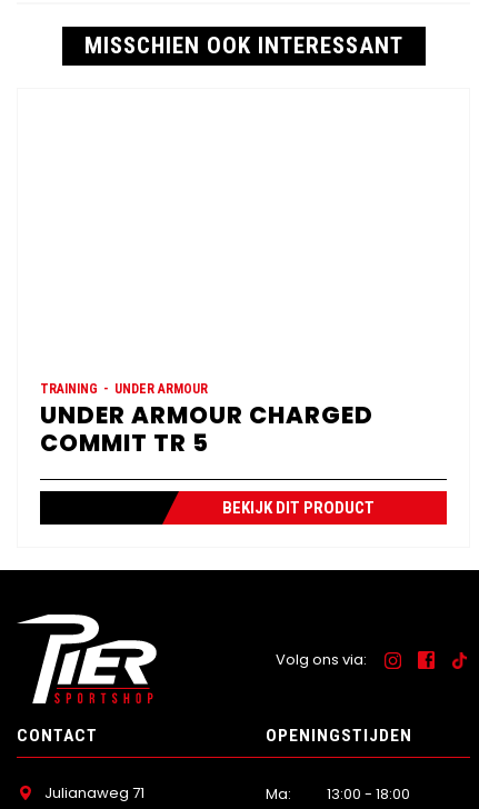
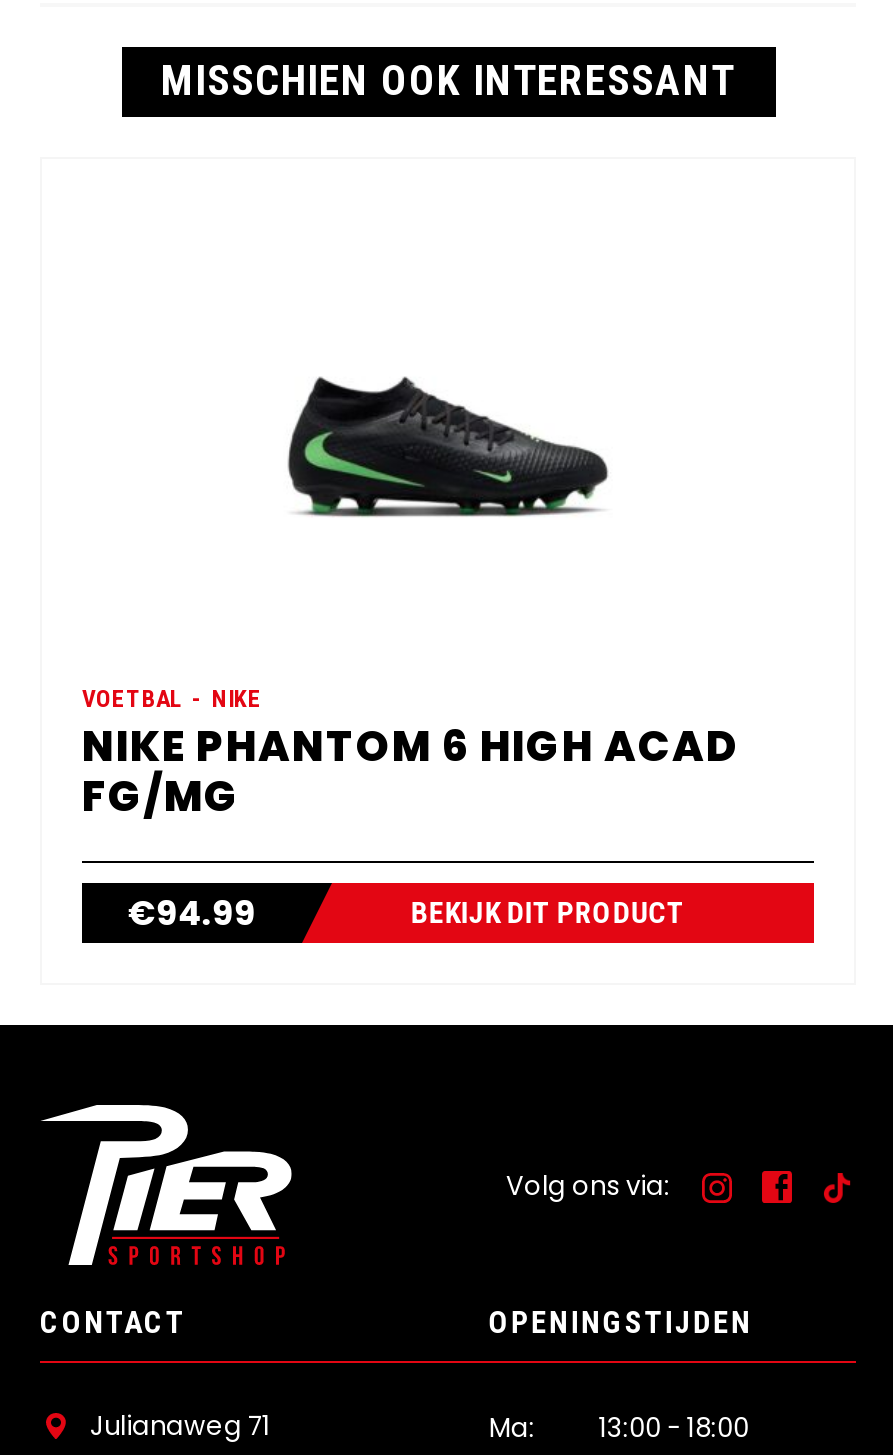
+ [image]

- TRAINING
- UNDER ARMOUR
- UNDER ARMOUR CHARGED
- COMMIT TR 5
+ VOETBAL
+ NIKE
+ NIKE PHANTOM 6 HIGH ACAD
+ FG/MG
+ €94.99
